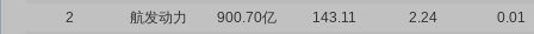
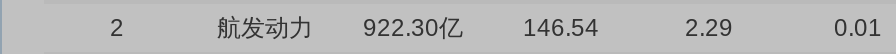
- 航发动力 900.70亿
+ 航发动力 922.30亿

- 143.11
+ 146.54

- 2.24
+ 2.29
